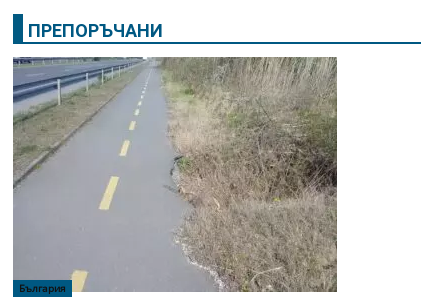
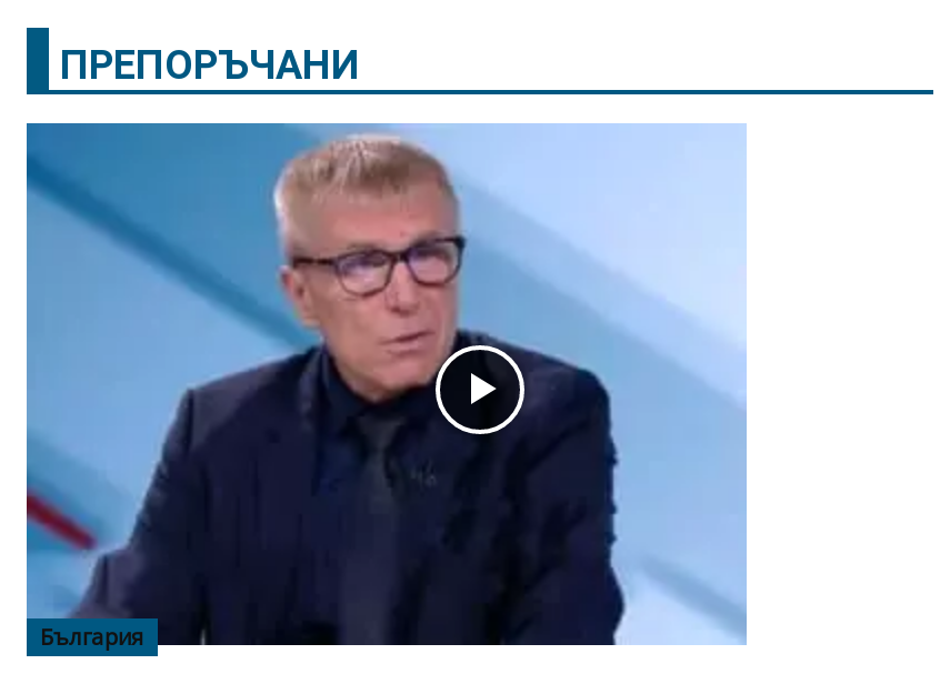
- [image]
+ [image]
